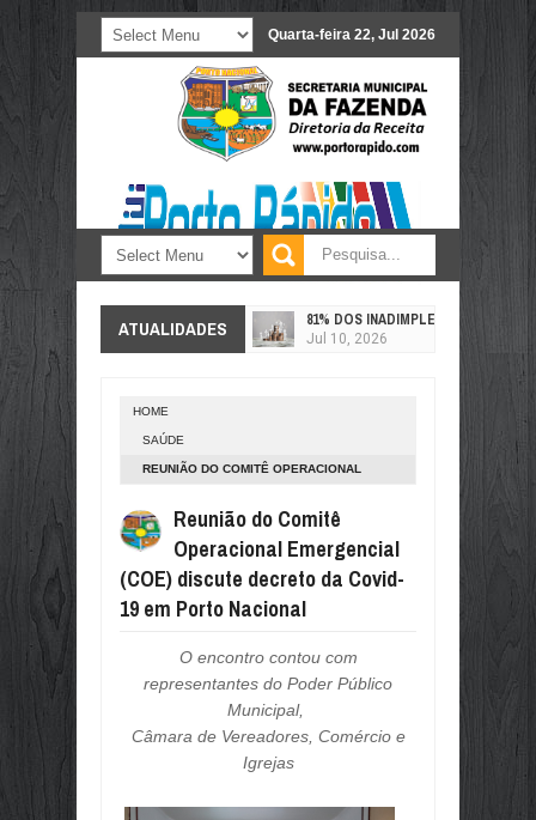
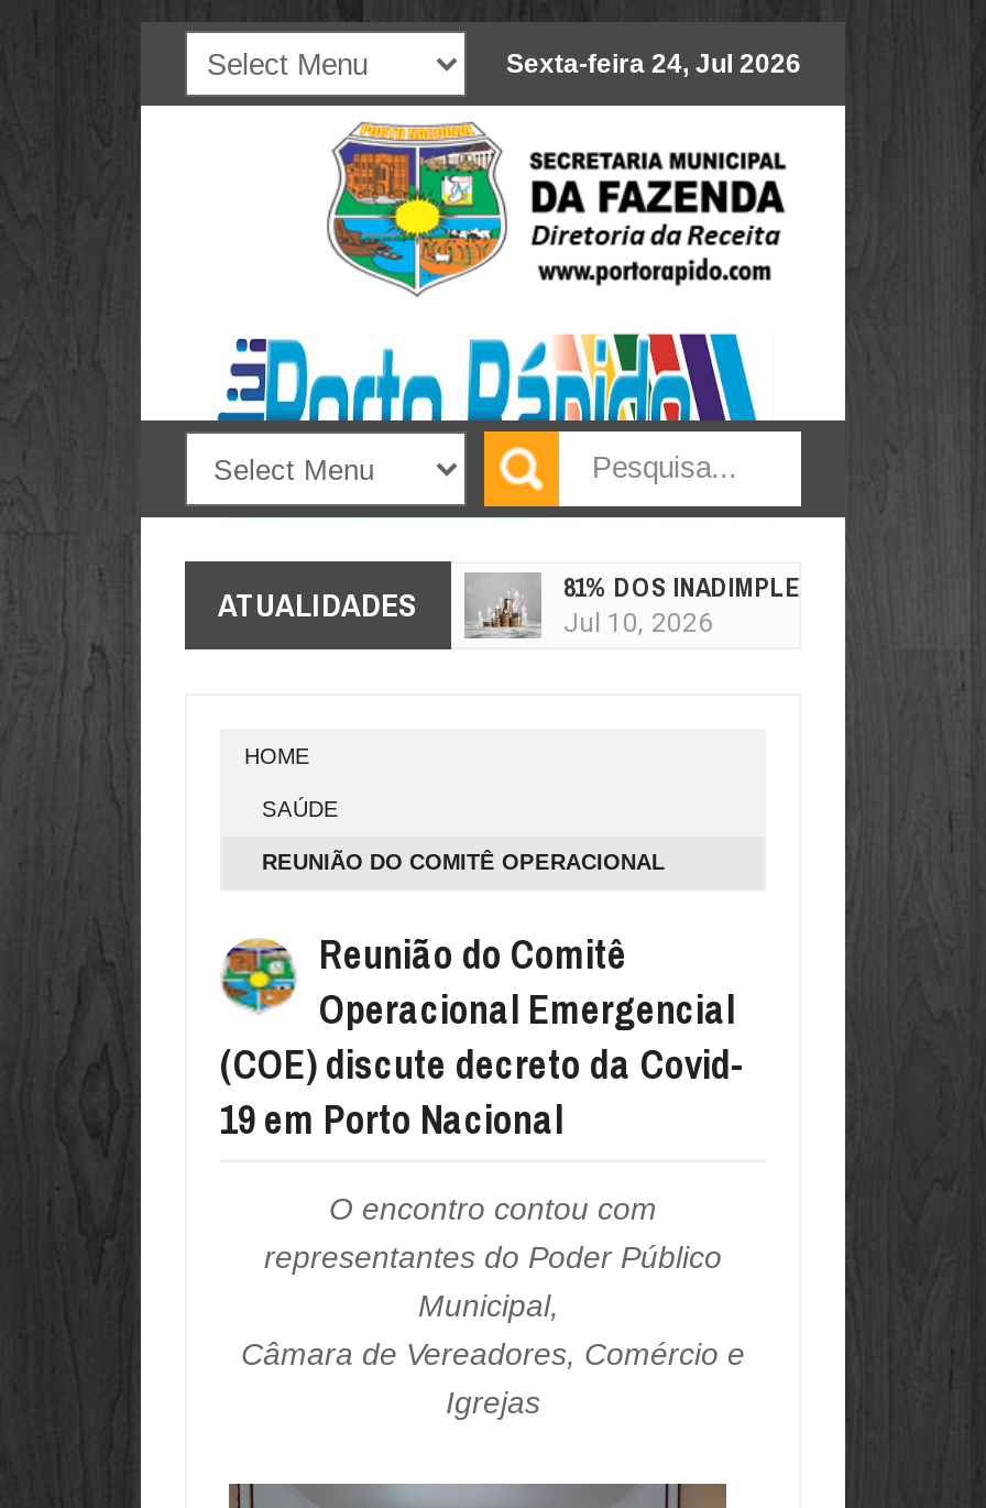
- Quarta-feira 22, Jul 2026
+ Sexta-feira 24, Jul 2026
